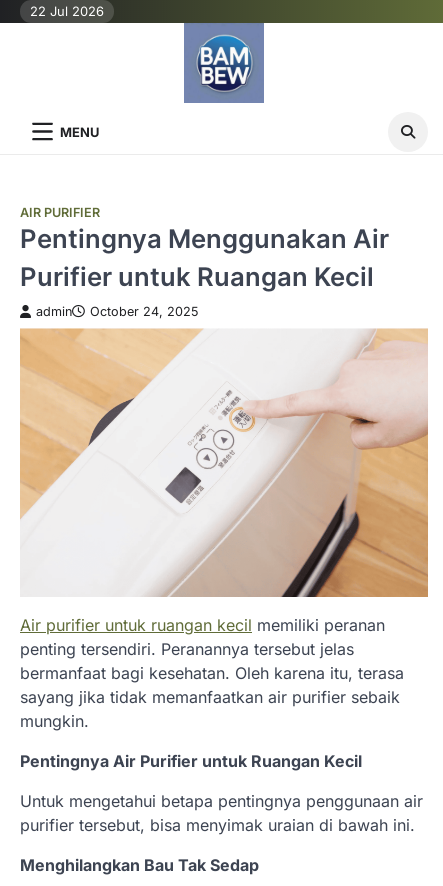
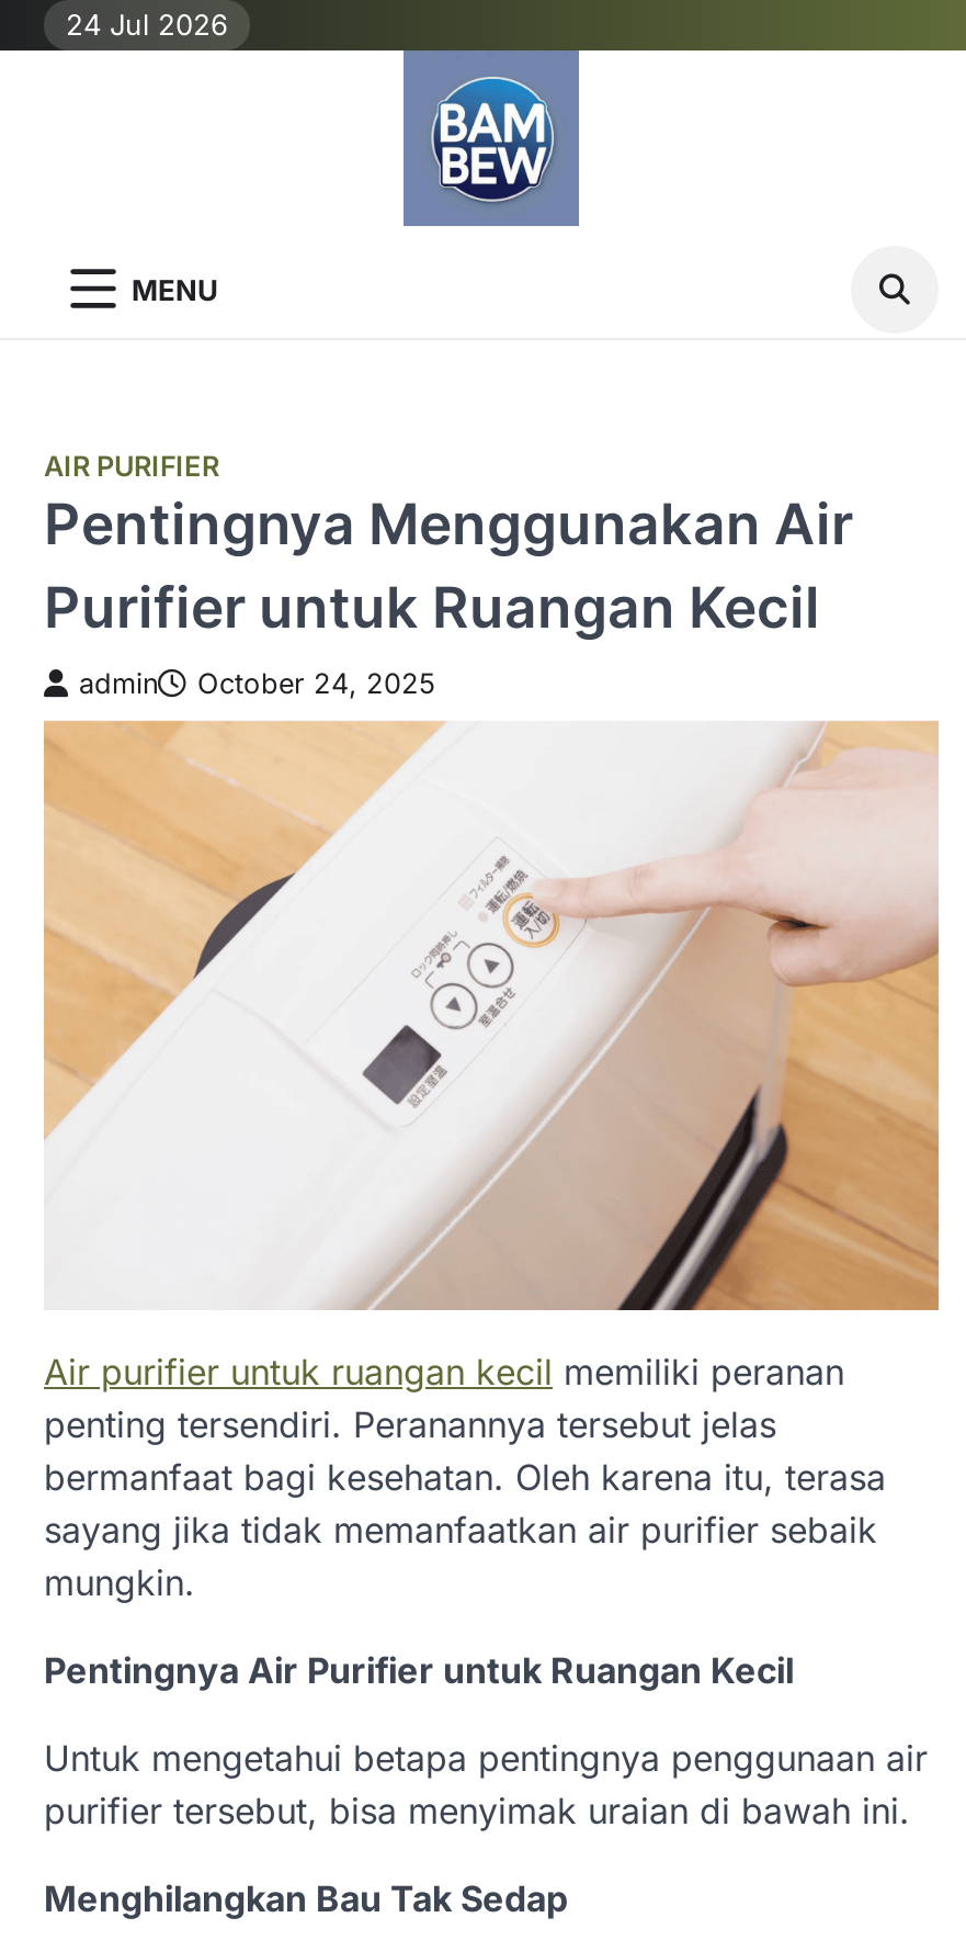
- 22 Jul 2026
+ 24 Jul 2026
